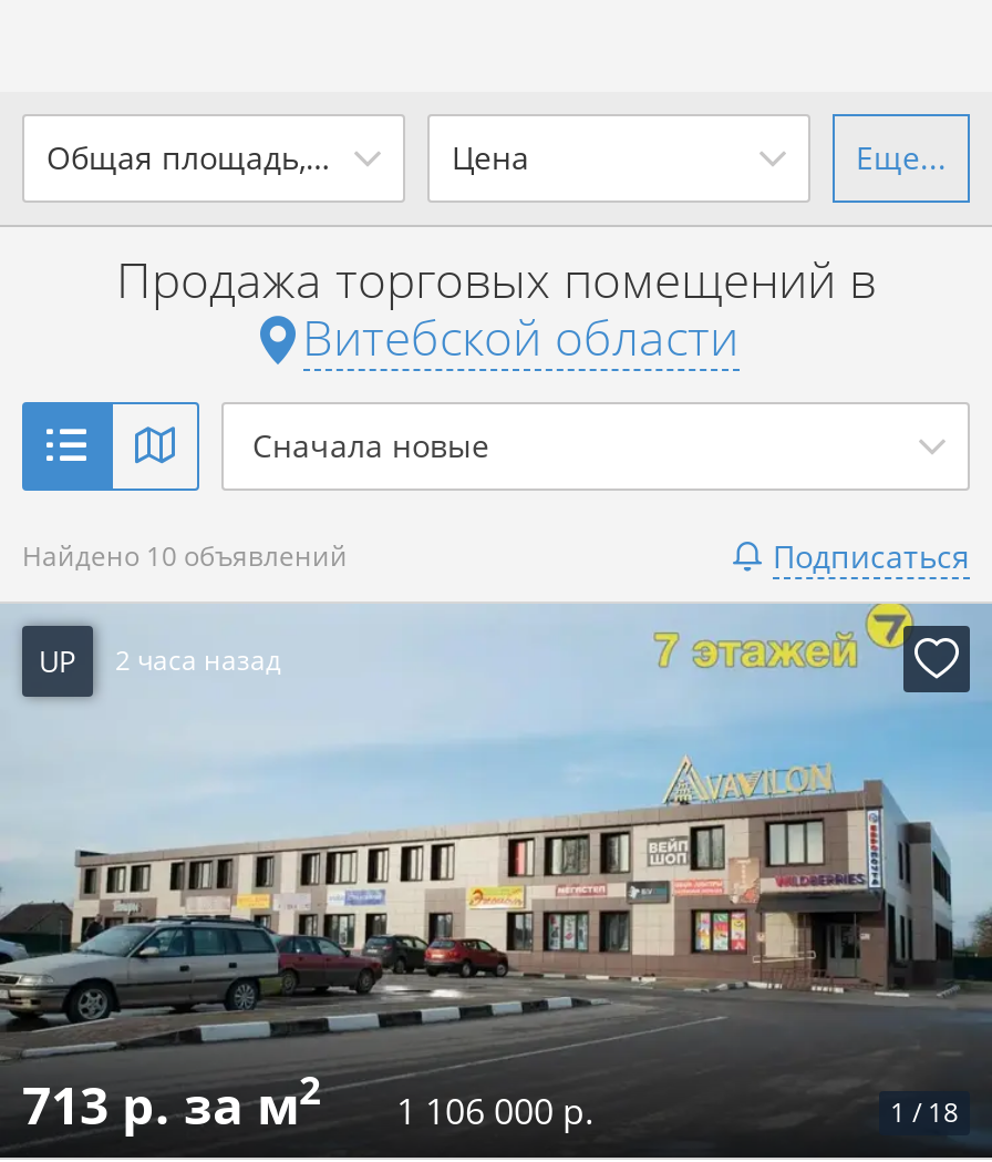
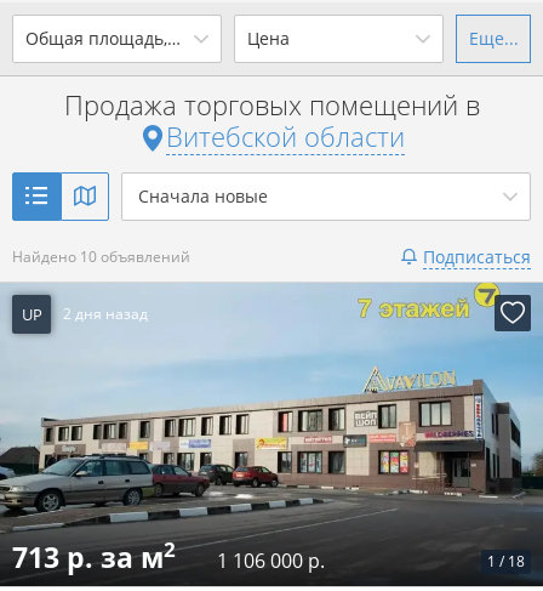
- UP 2 часа назад
+ UP 2 дня назад
